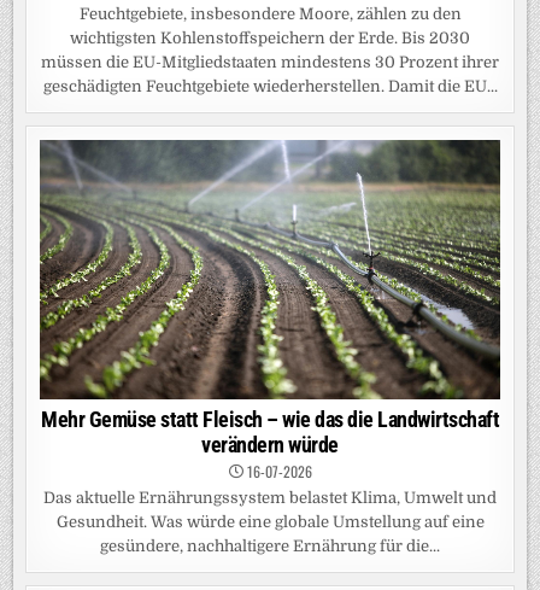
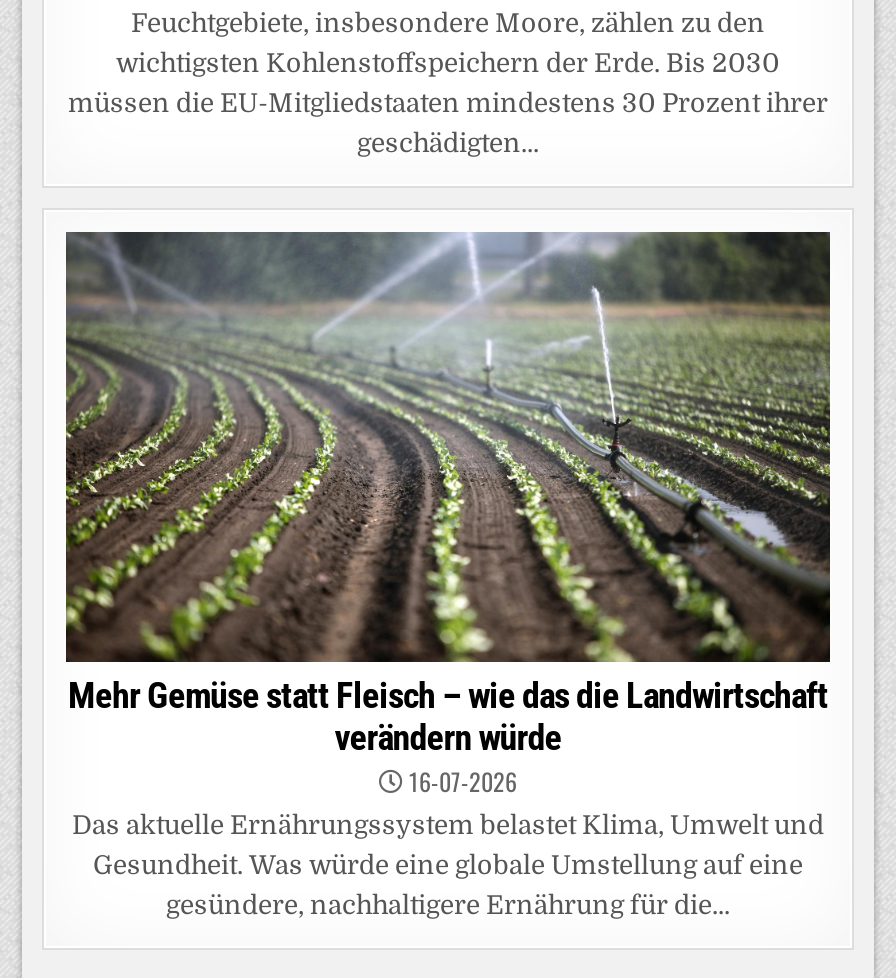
- geschädigten Feuchtgebiete wiederherstellen. Damit die EU...
+ geschädigten...
